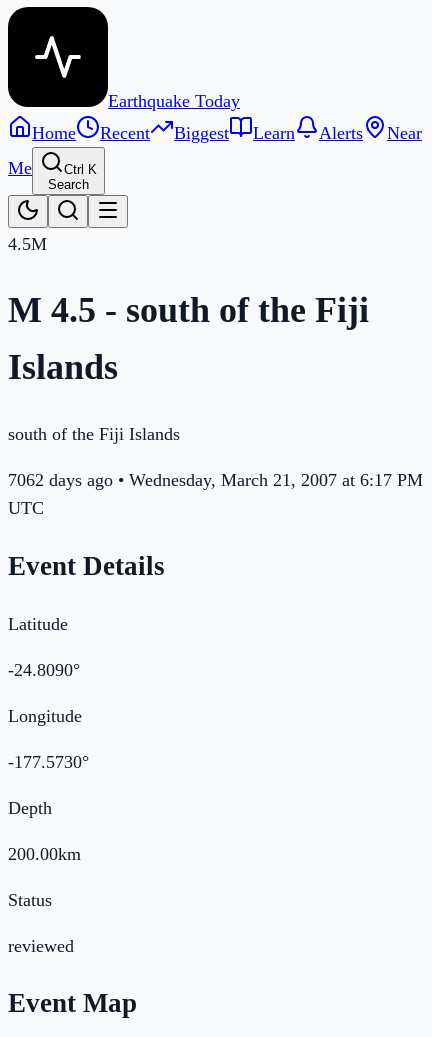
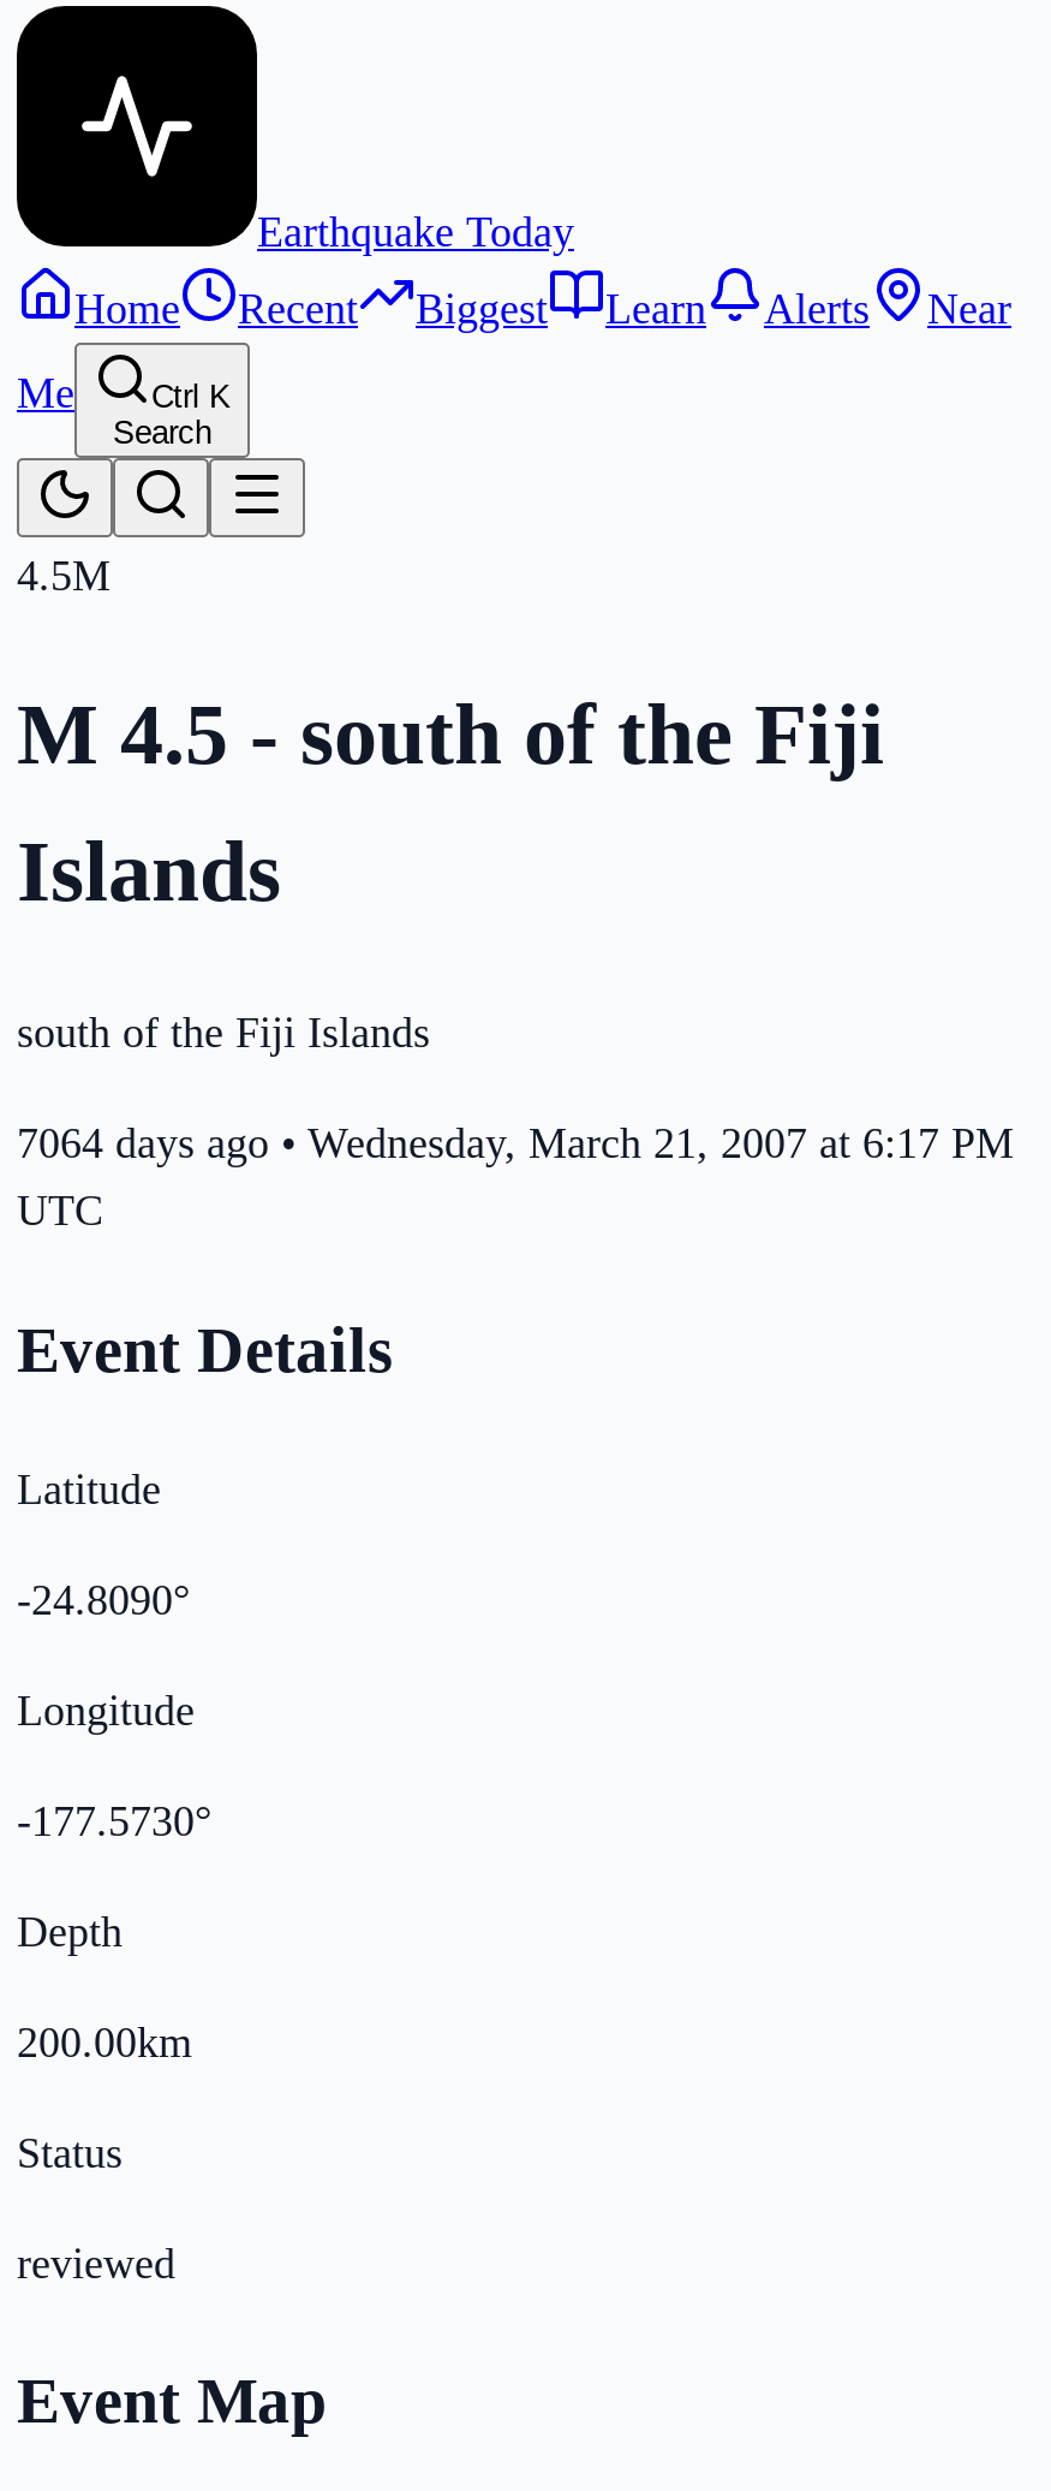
- 7062 days ago • Wednesday, March 21, 2007 at 6:17 PM
+ 7064 days ago • Wednesday, March 21, 2007 at 6:17 PM
